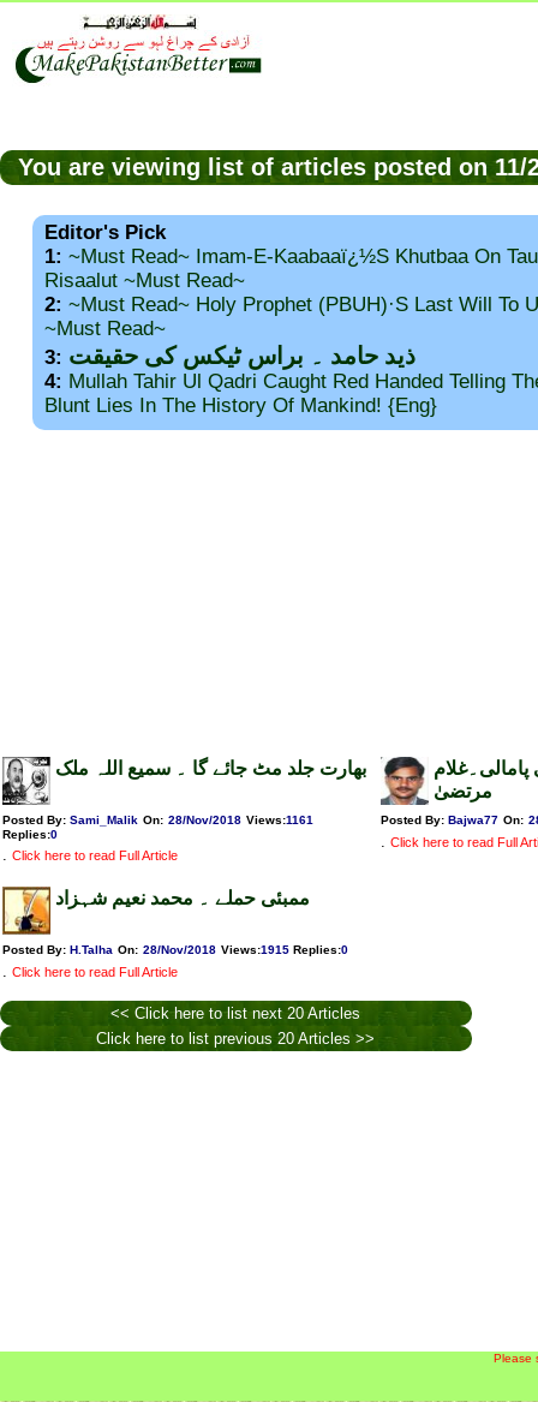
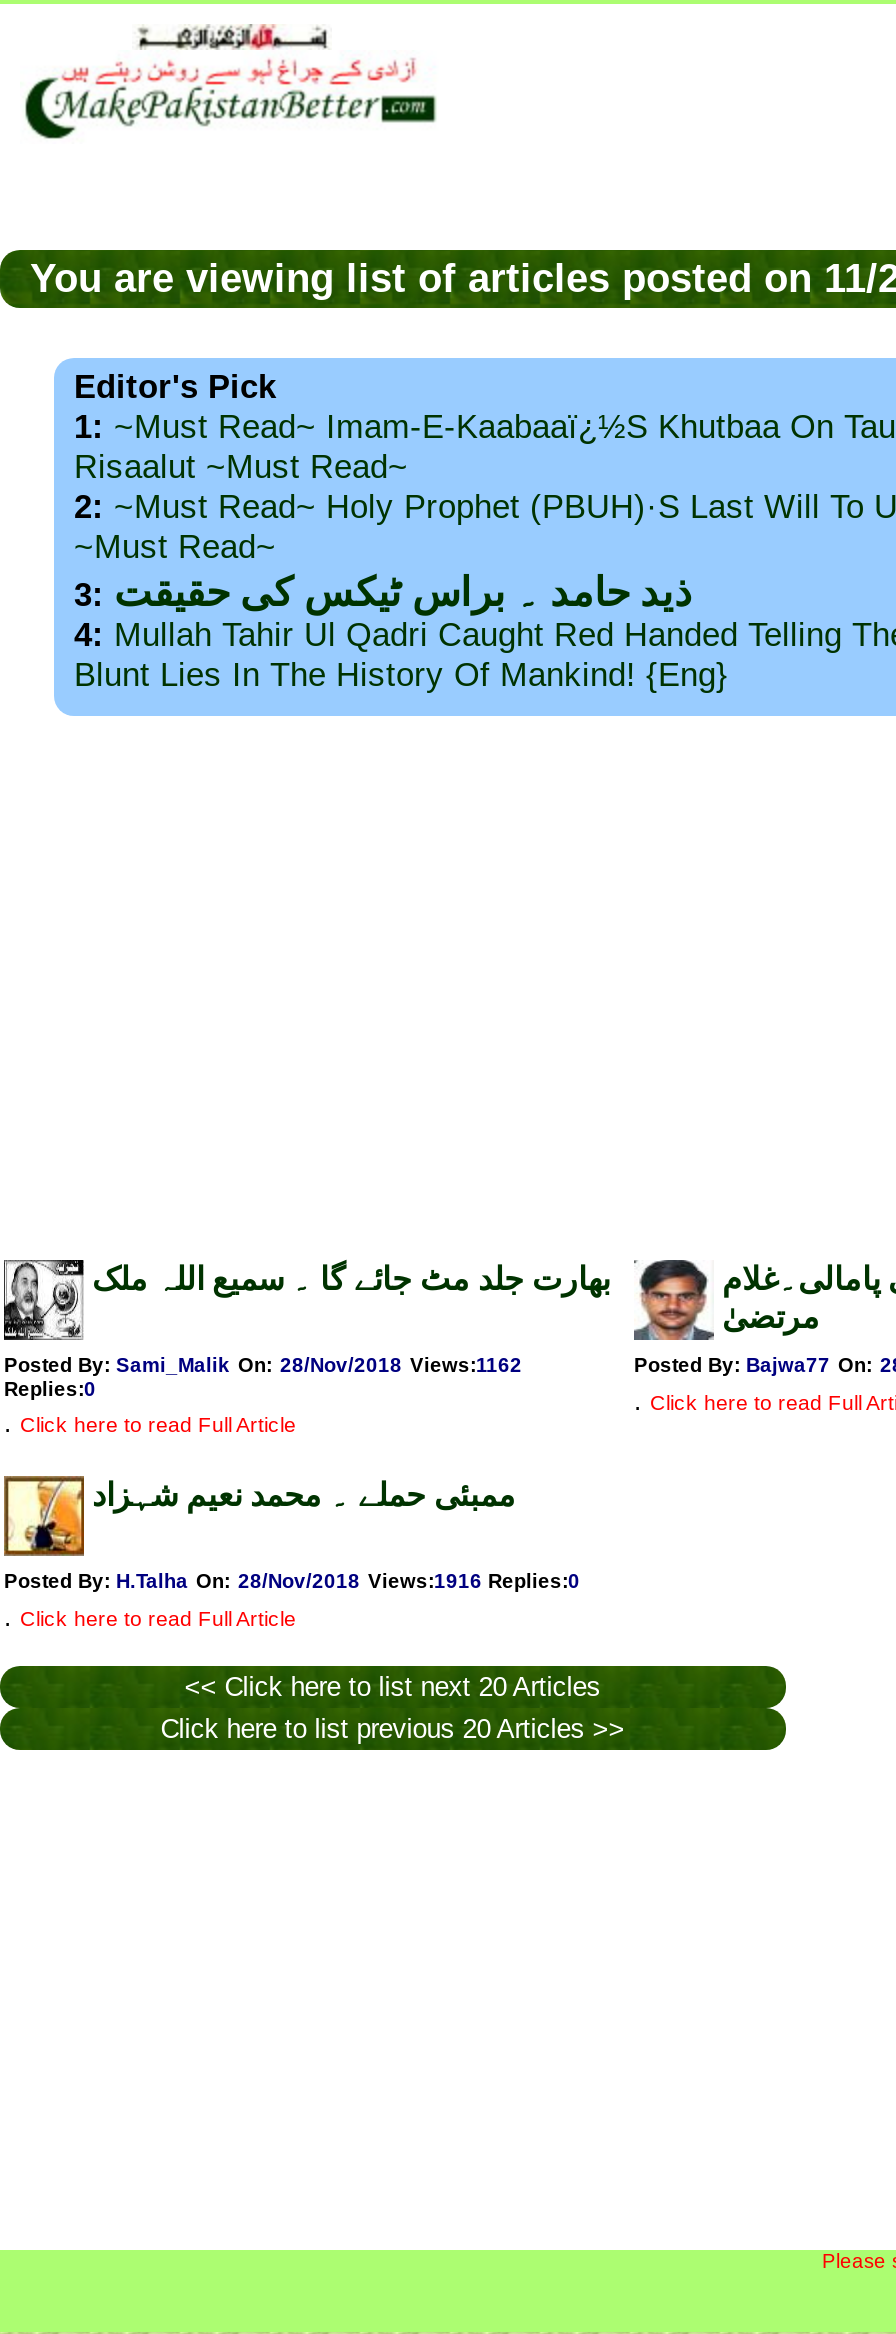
- Posted By: Sami_Malik On: 28/Nov/2018 Views: 1161
+ Posted By: Sami_Malik On: 28/Nov/2018 Views: 1162

- Posted By: H.Talha On: 28/Nov/2018 Views: 1915 Replies: 0
+ Posted By: H.Talha On: 28/Nov/2018 Views: 1916 Replies: 0
